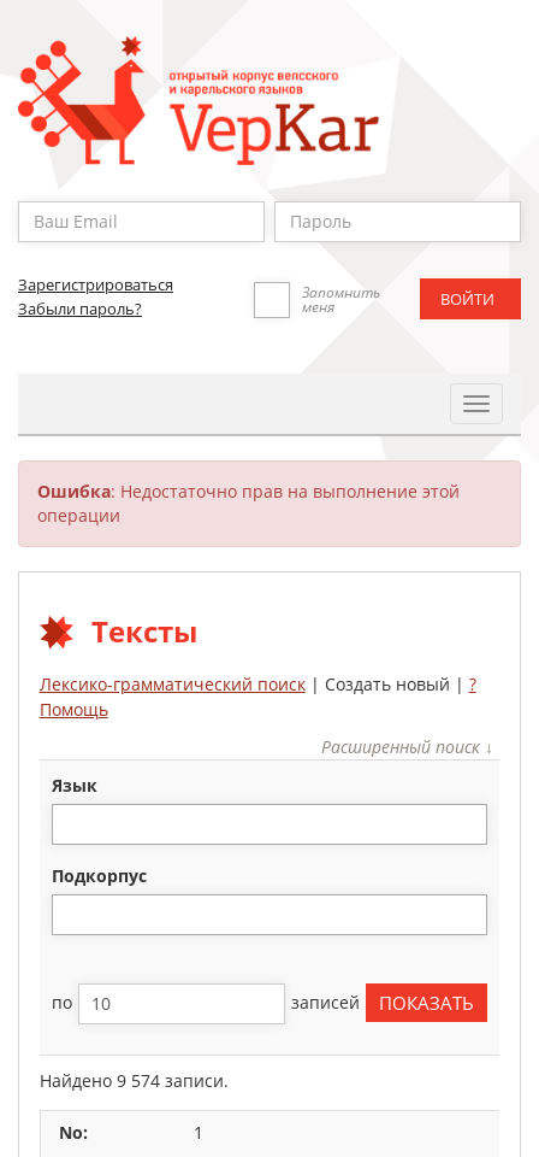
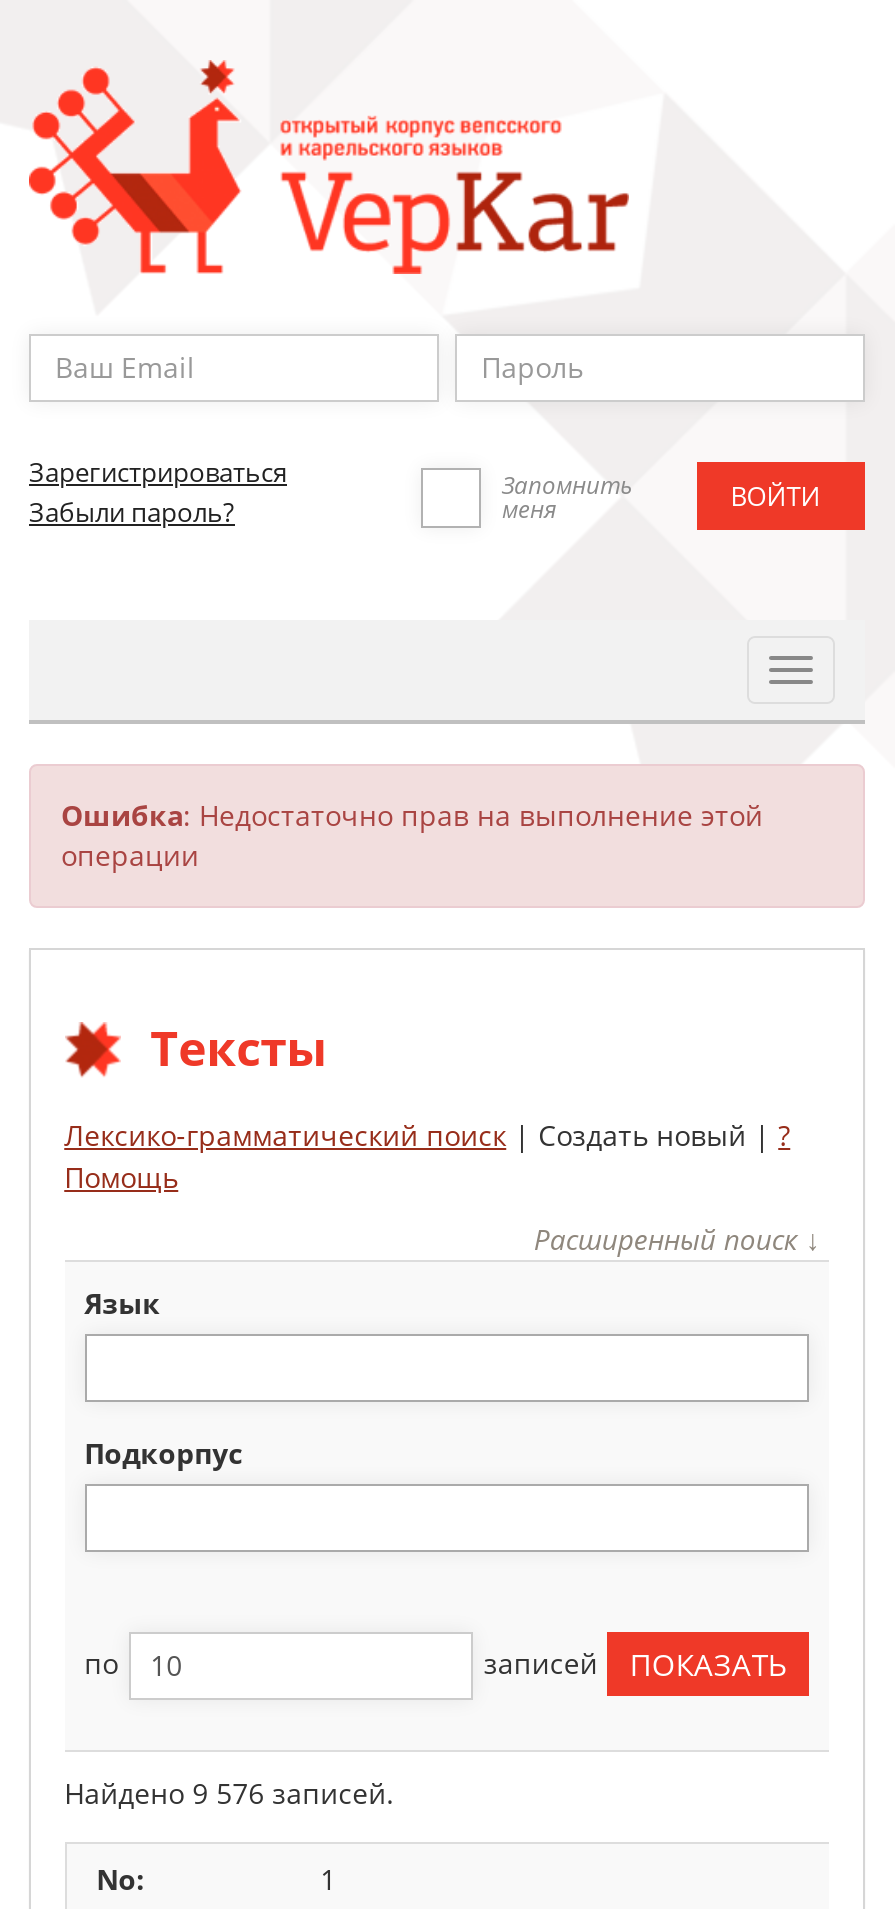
- Найдено 9 574 записи.
+ Найдено 9 576 записей.
